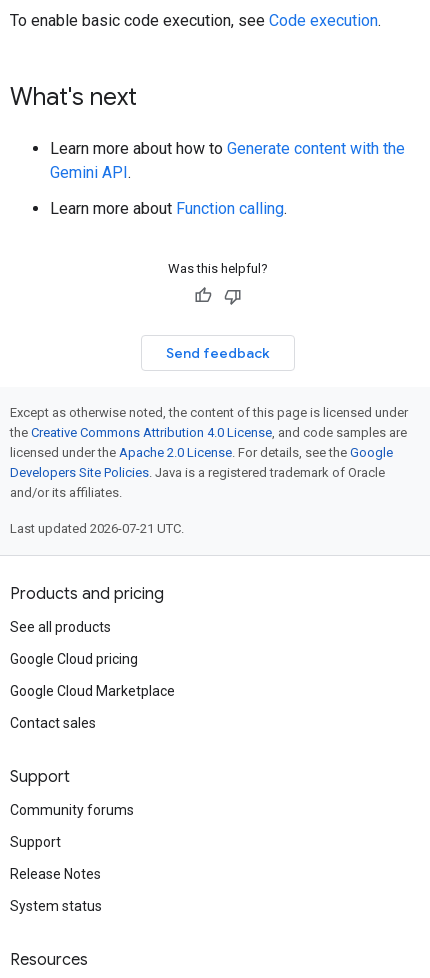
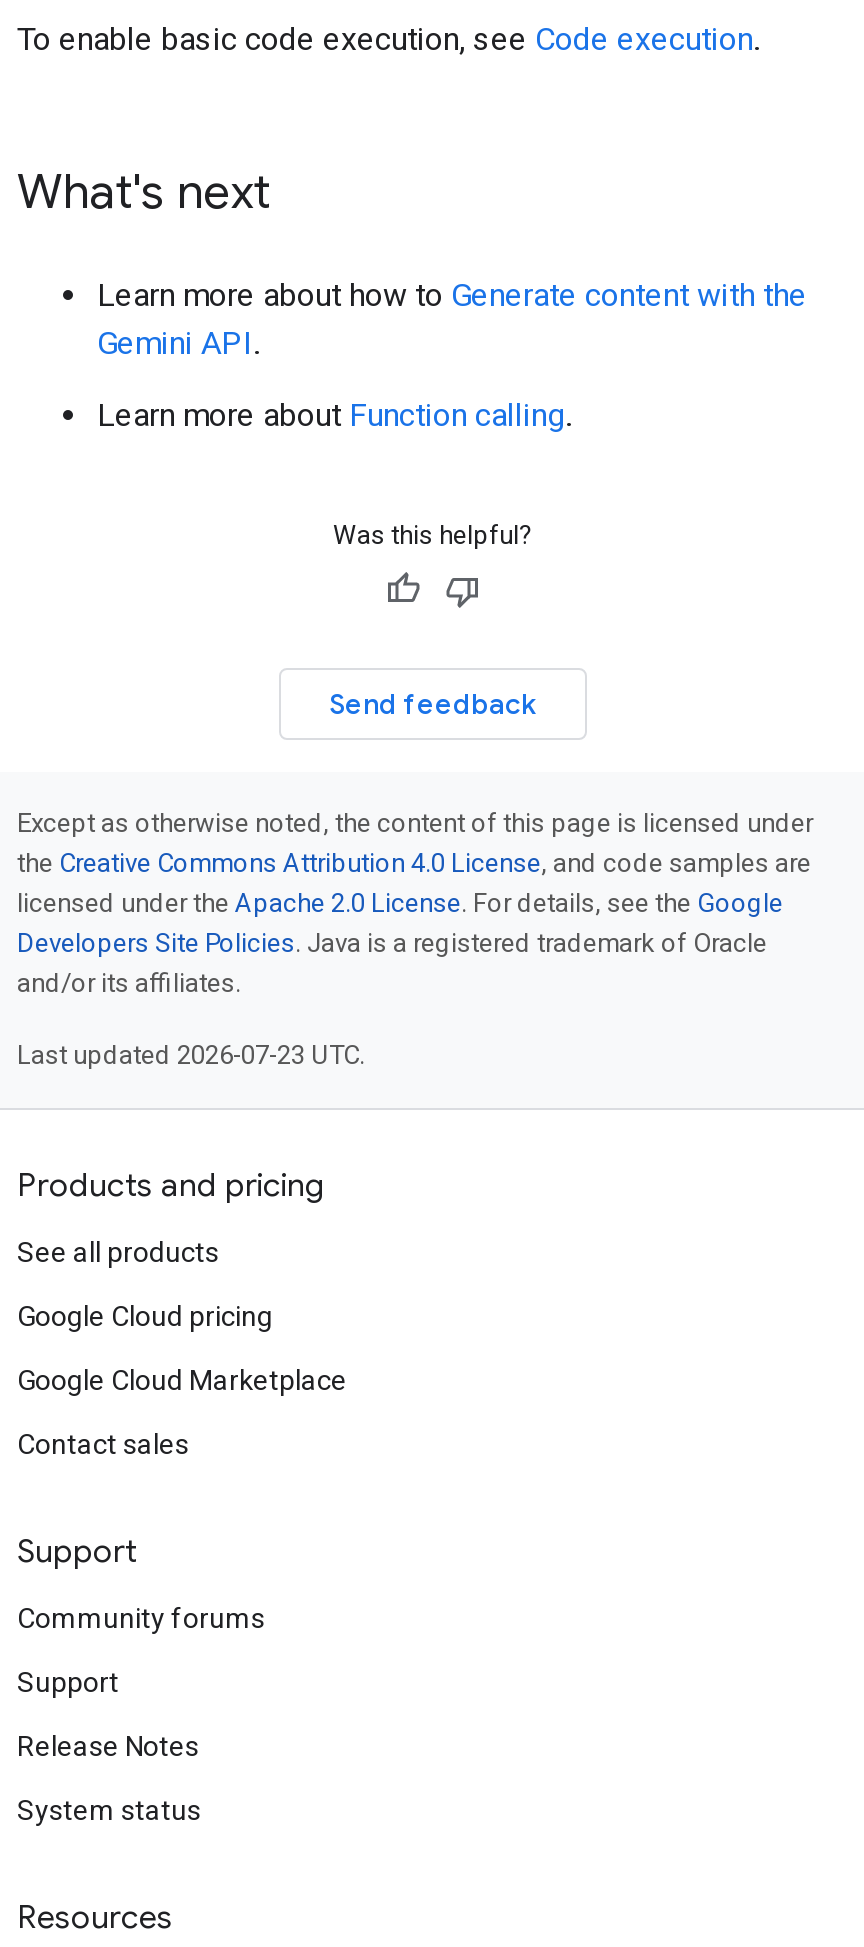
- Last updated 2026-07-21 UTC.
+ Last updated 2026-07-23 UTC.
